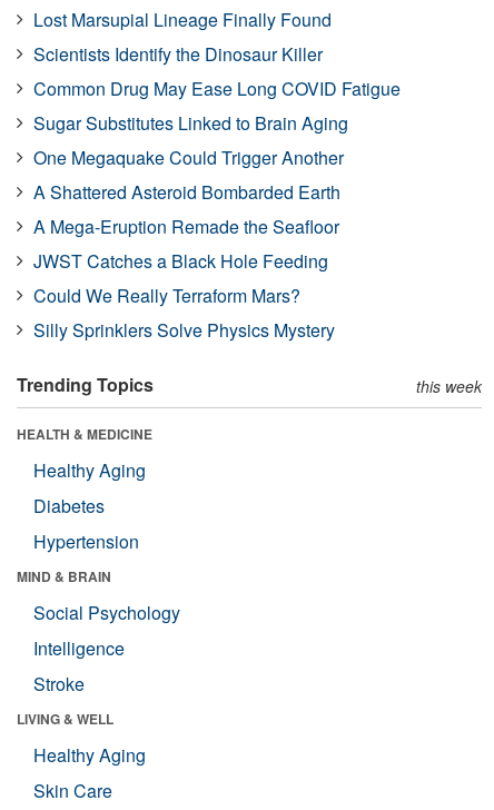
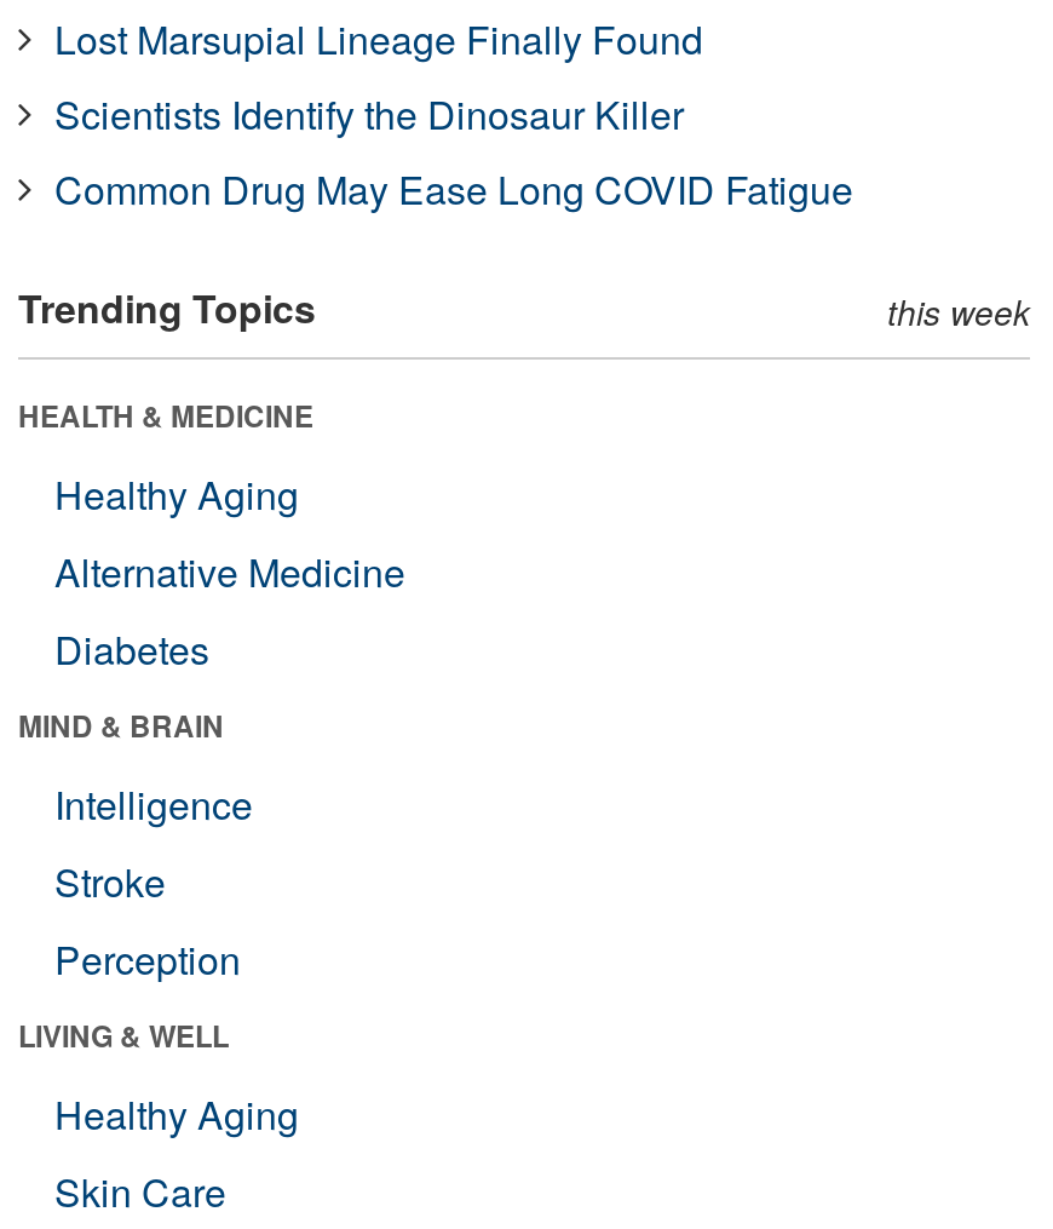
- Sugar Substitutes Linked to Brain Aging
- One Megaquake Could Trigger Another
- A Shattered Asteroid Bombarded Earth
- A Mega-Eruption Remade the Seafloor
- JWST Catches a Black Hole Feeding
- Could We Really Terraform Mars?
- Silly Sprinklers Solve Physics Mystery

+ Alternative Medicine

- Hypertension

- Social Psychology

moved up: Intelligence | Stroke

+ Perception
